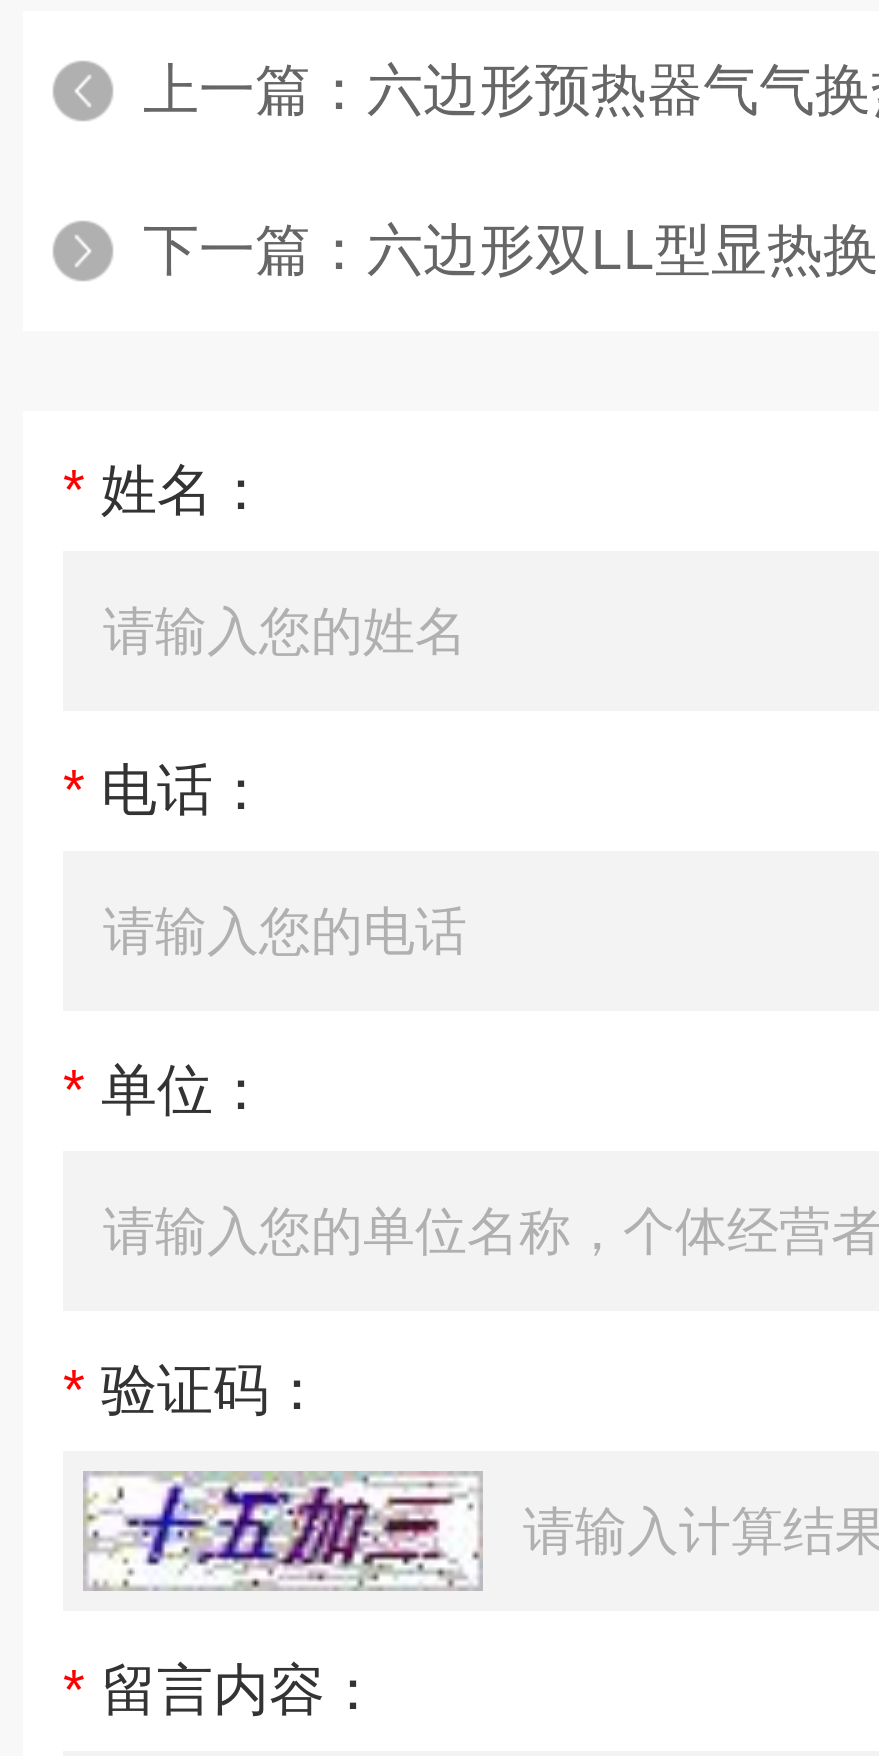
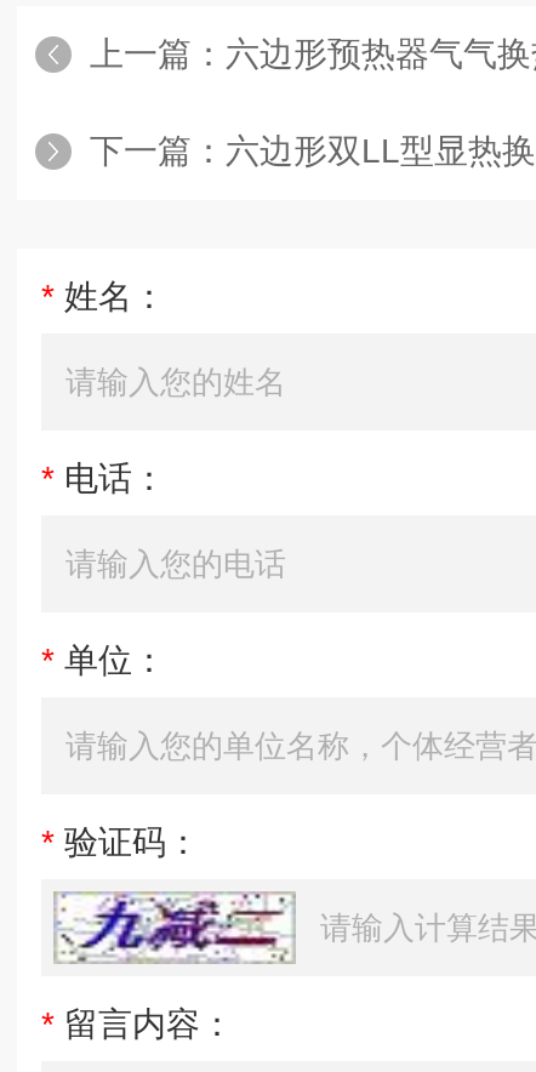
- [image]
+ [image]
